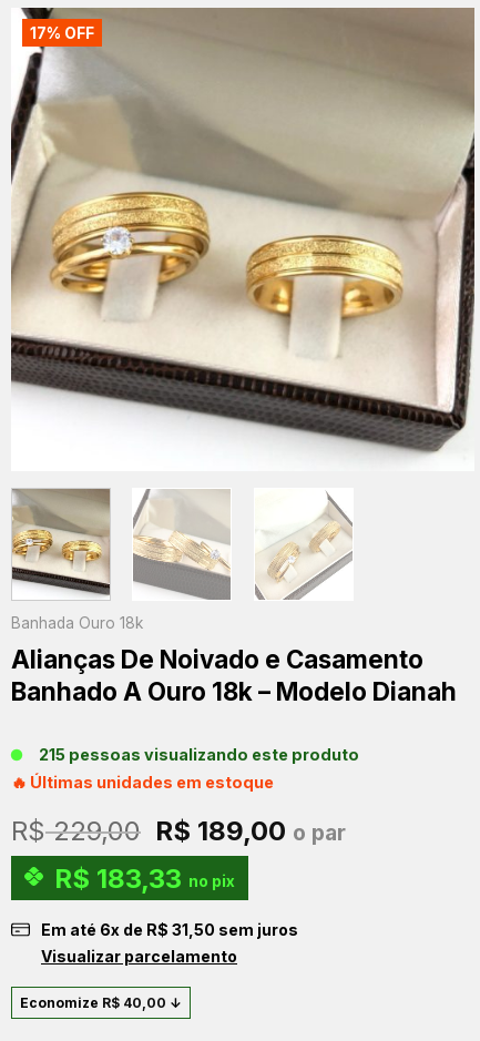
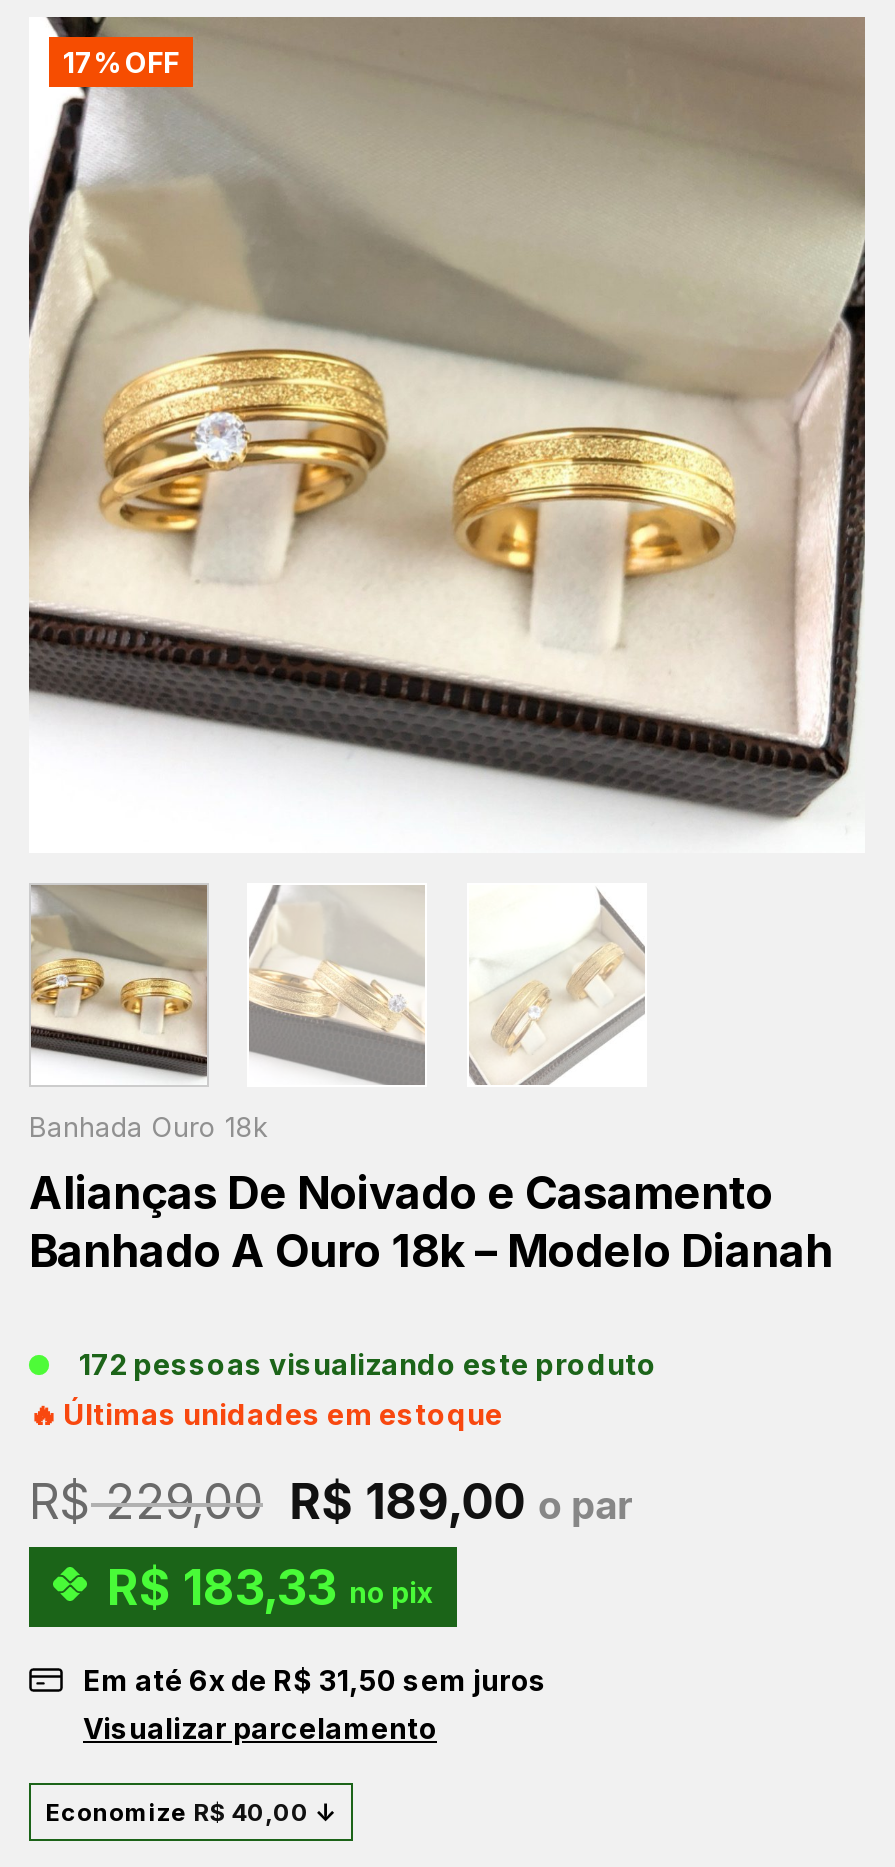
- 215 pessoas visualizando este produto
+ 172 pessoas visualizando este produto
